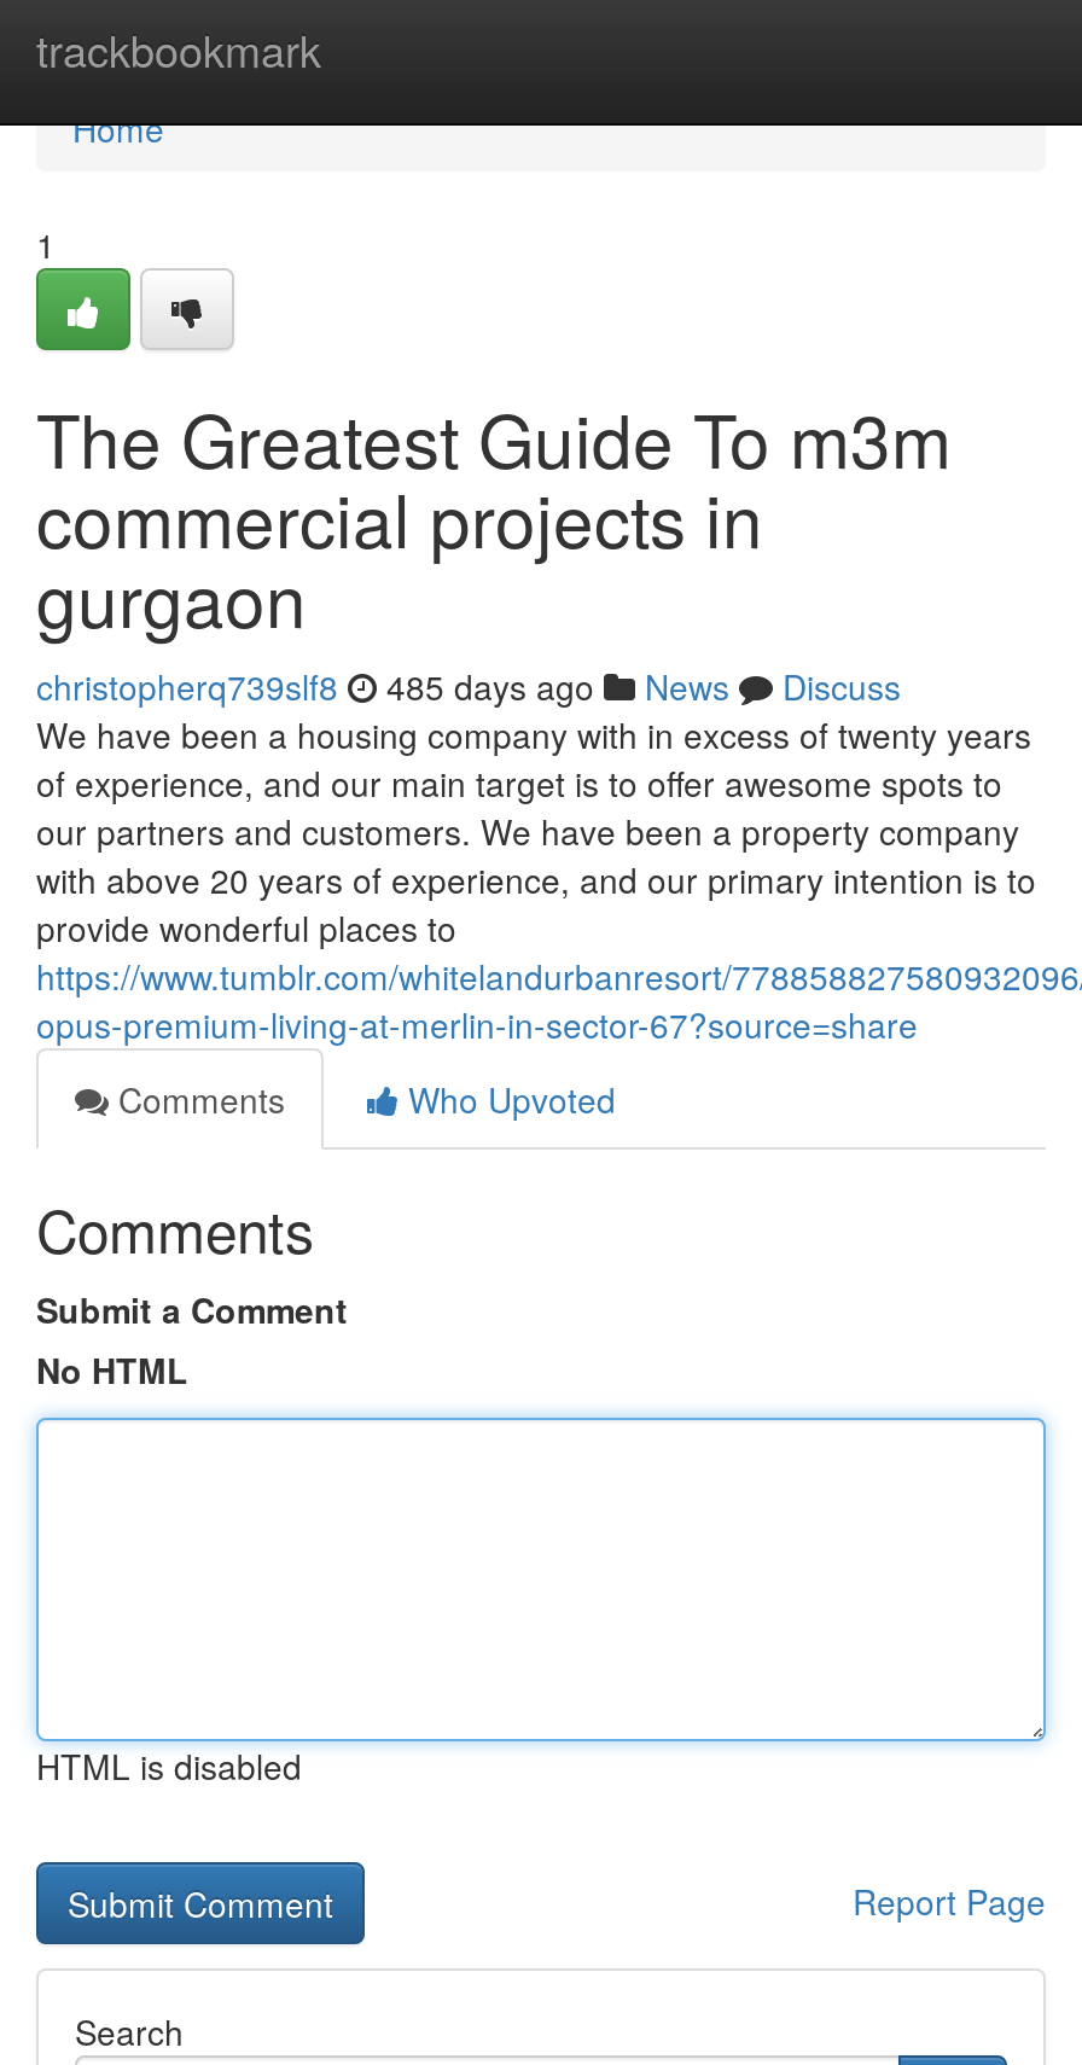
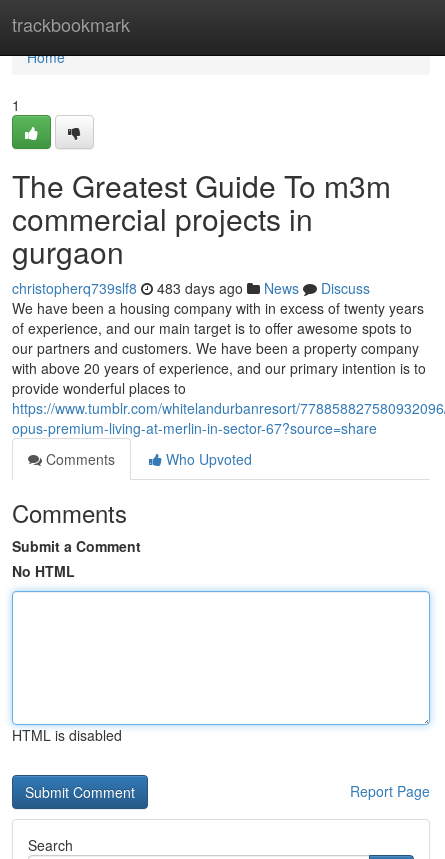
- christopherq739slf8 485 days ago News Discuss
+ christopherq739slf8 483 days ago News Discuss
